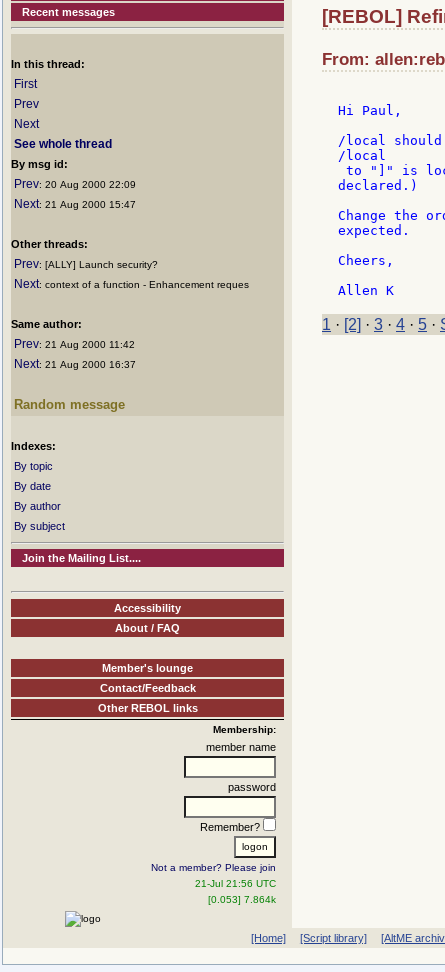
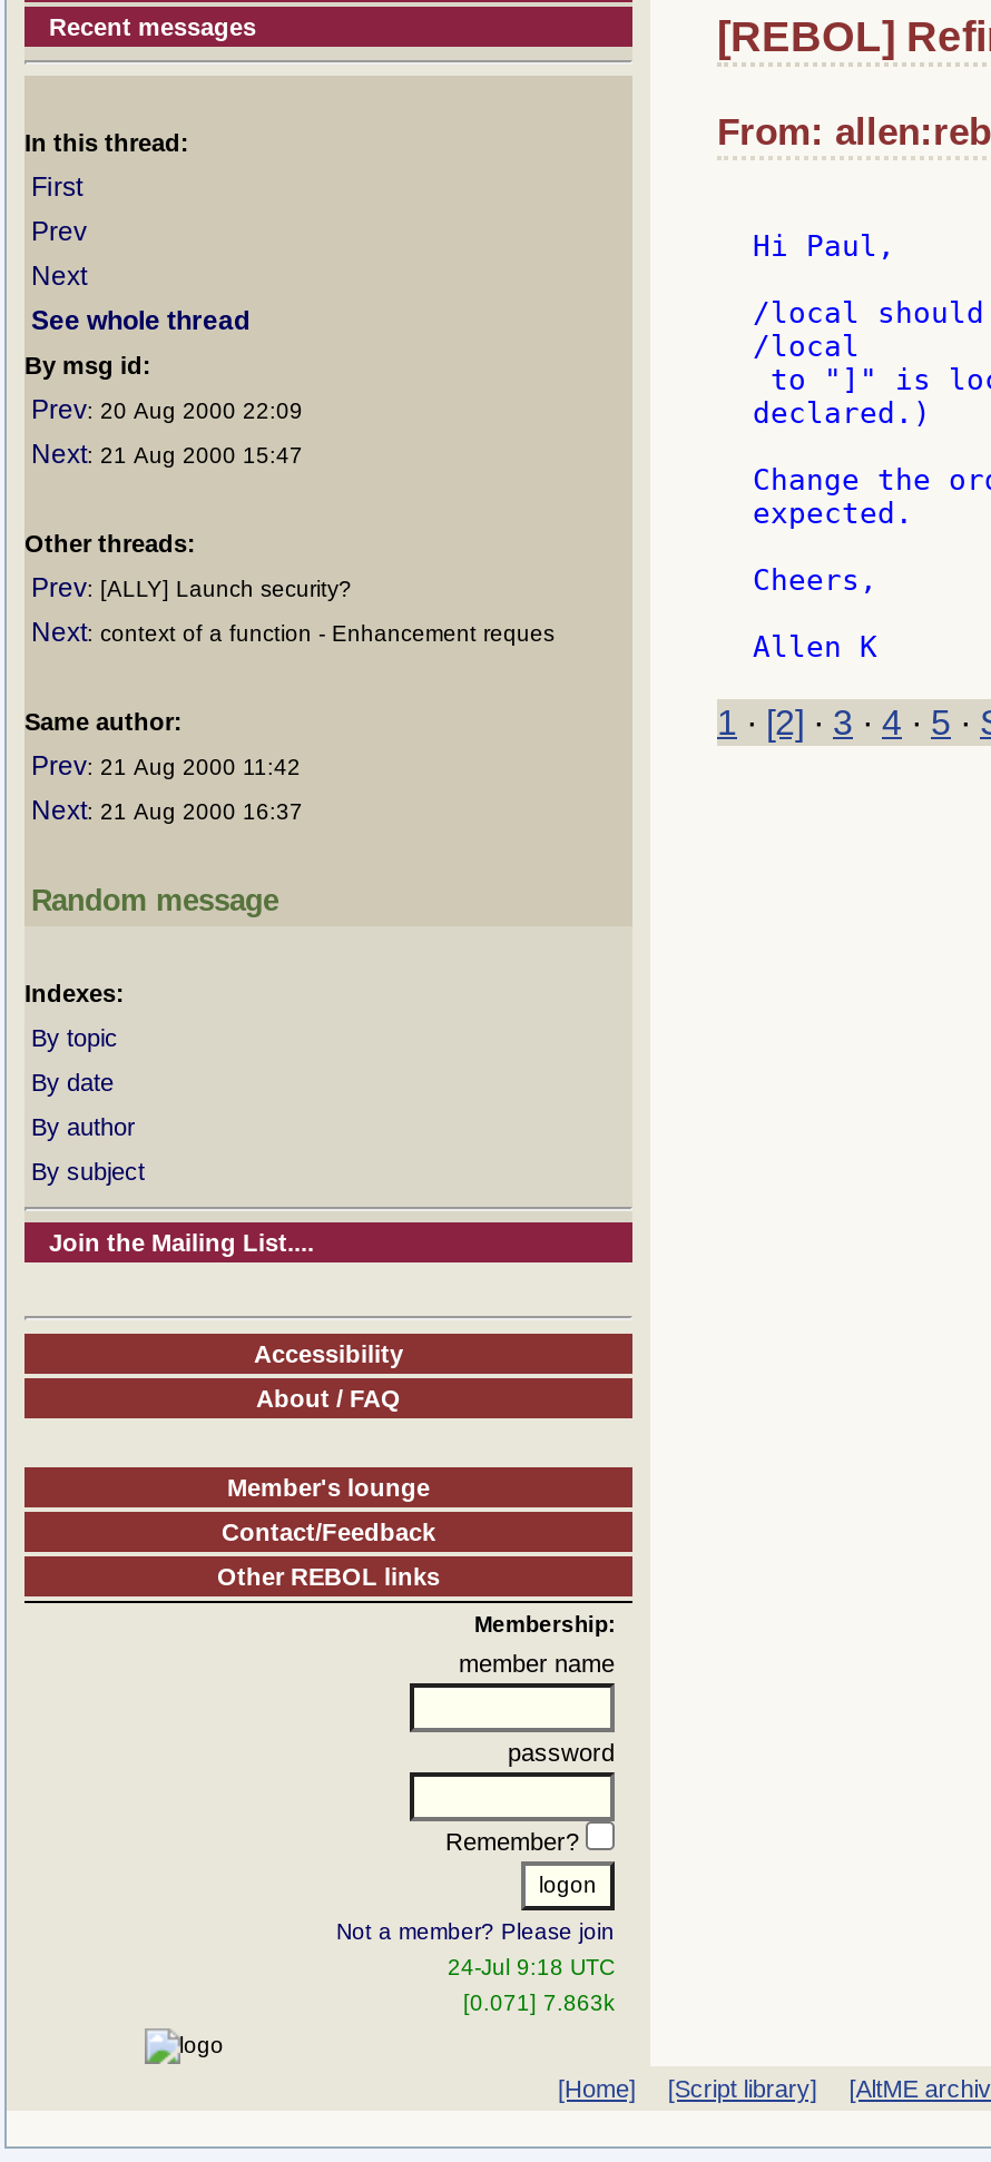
- 21-Jul 21:56 UTC
+ 24-Jul 9:18 UTC

- [0.053] 7.864k
+ [0.071] 7.863k
